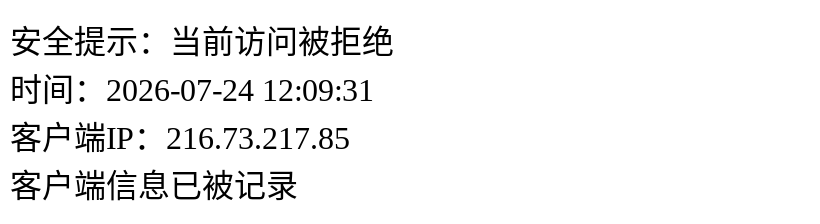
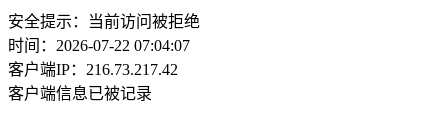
- 时间：2026-07-24 12:09:31
+ 时间：2026-07-22 07:04:07

- 客户端IP：216.73.217.85
+ 客户端IP：216.73.217.42
